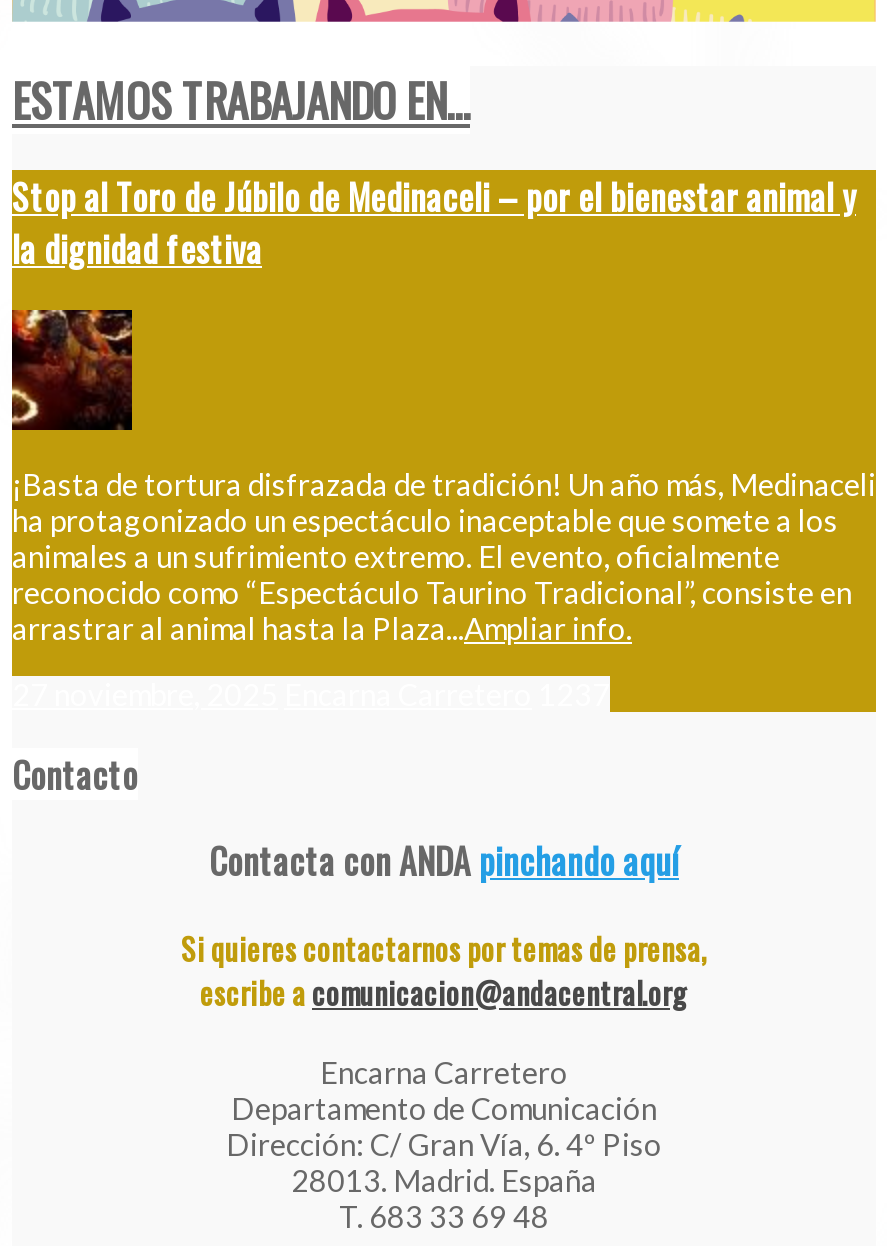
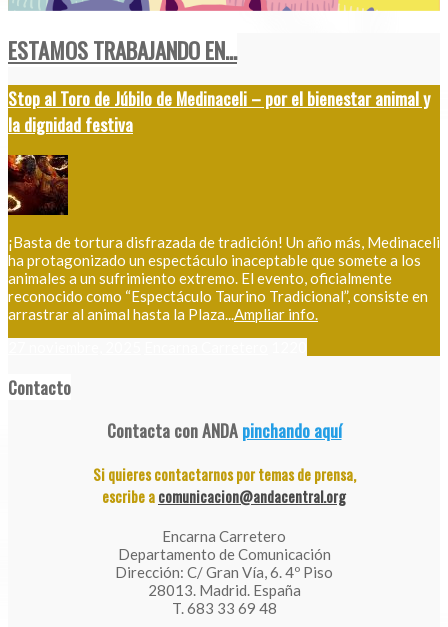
- 27 noviembre, 2025 Encarna Carretero 1237
+ 27 noviembre, 2025 Encarna Carretero 1220
